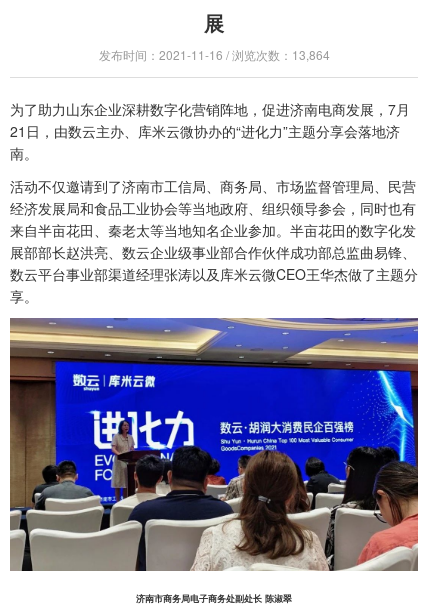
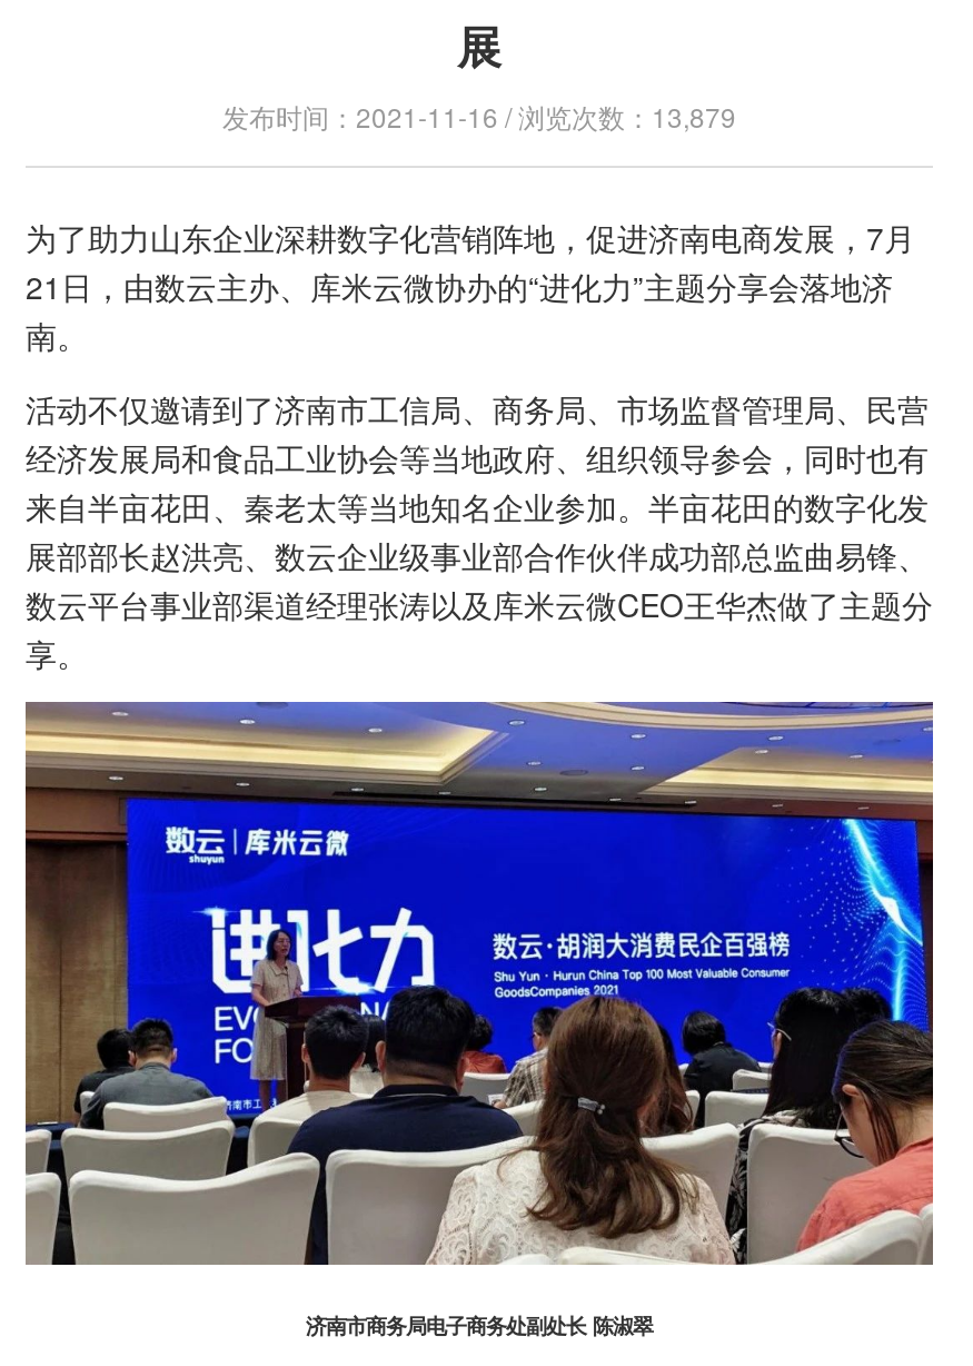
- 发布时间：2021-11-16 / 浏览次数：13,864
+ 发布时间：2021-11-16 / 浏览次数：13,879
